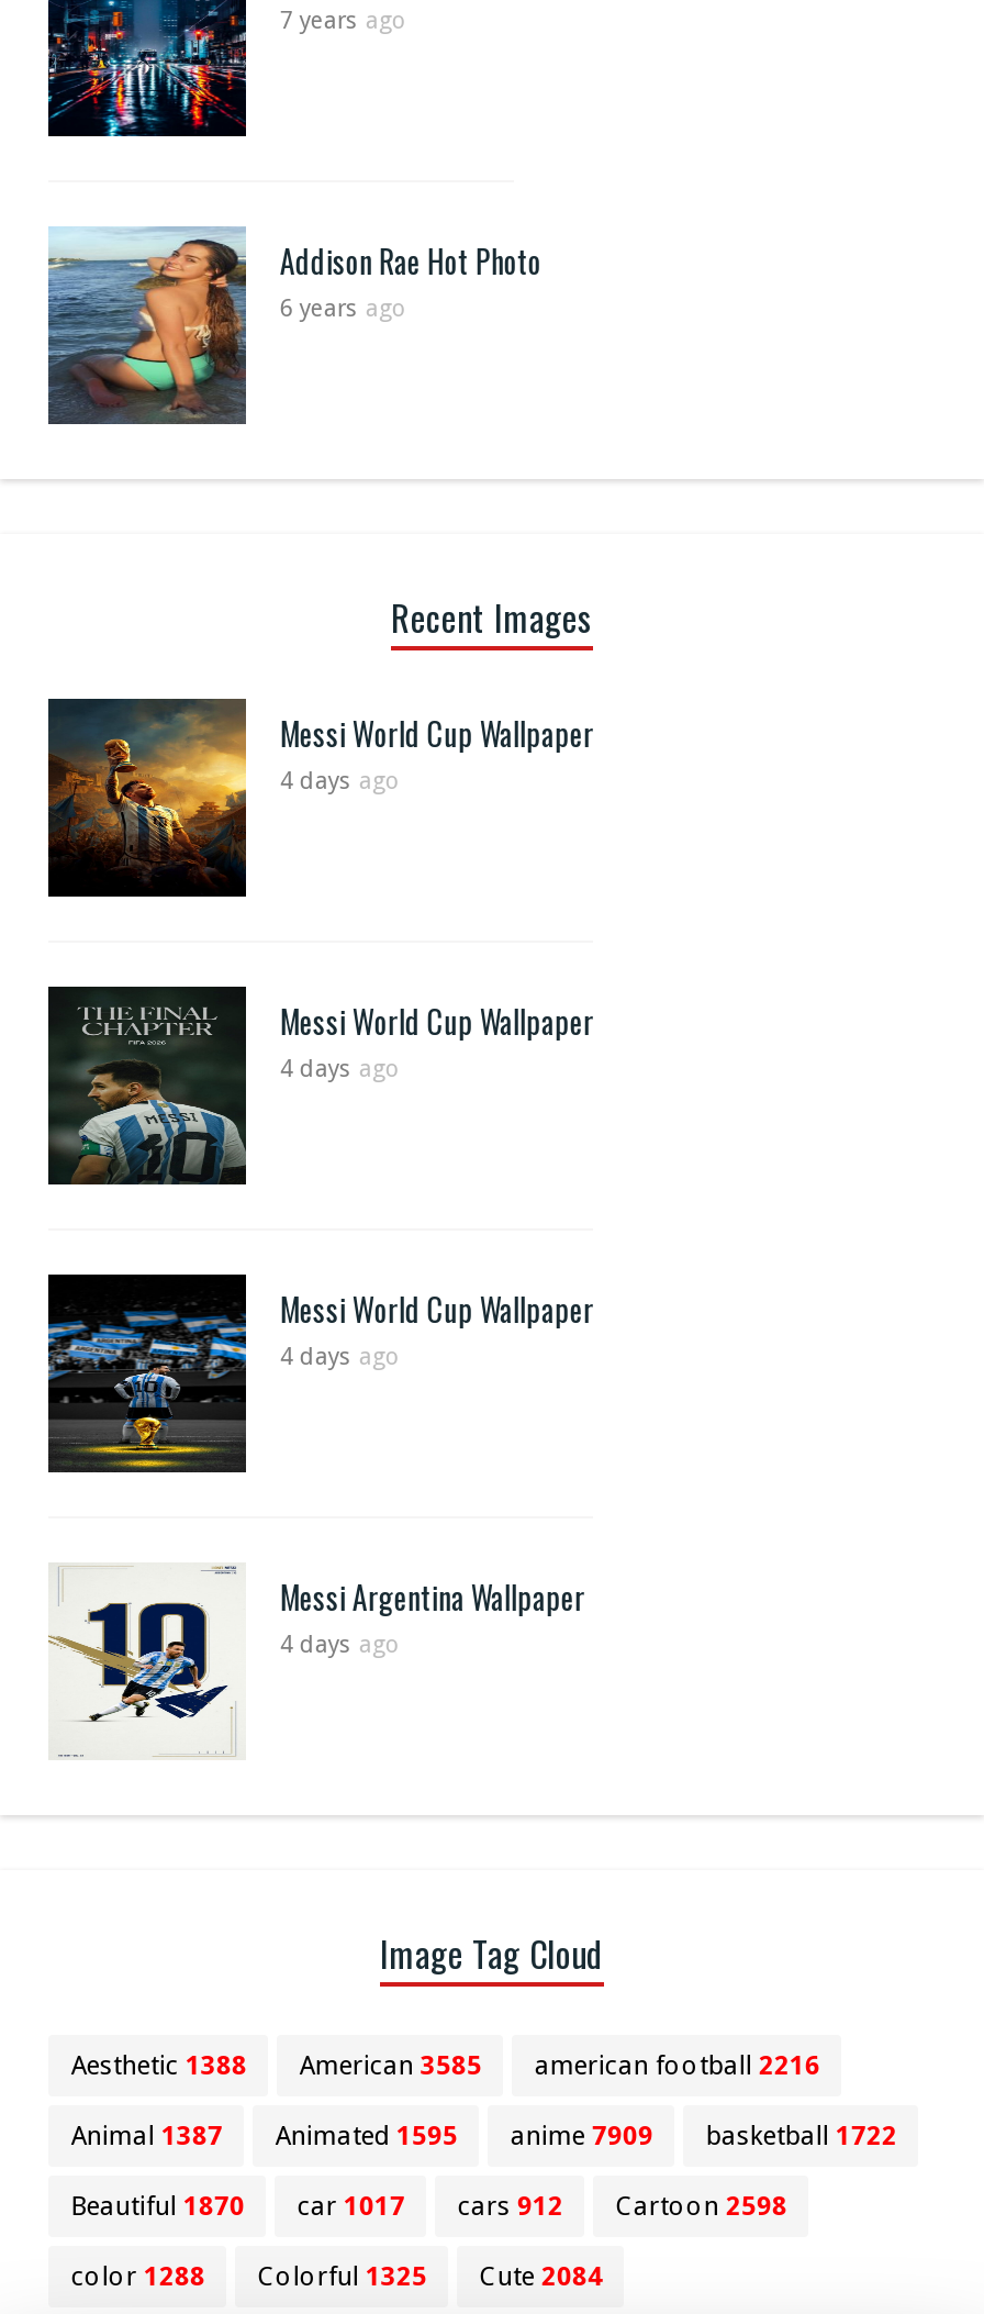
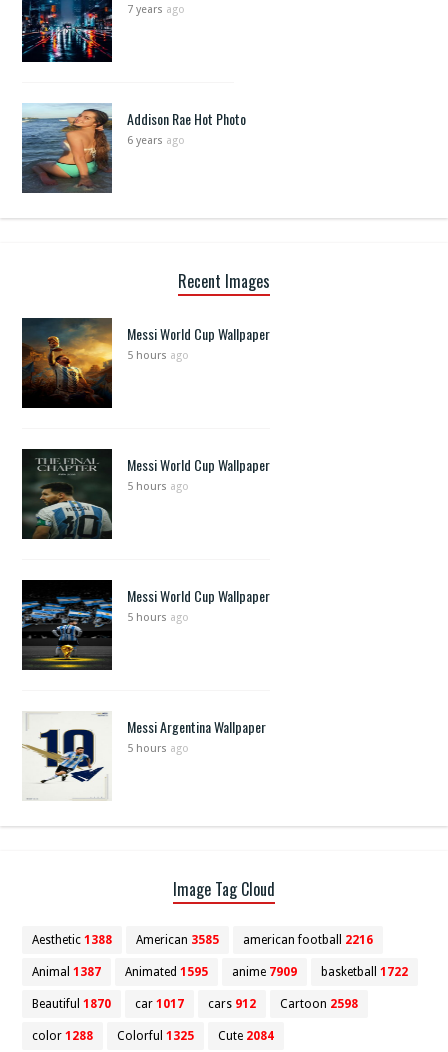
- 4 days ago
+ 5 hours ago

- 4 days ago
+ 5 hours ago

- 4 days ago
+ 5 hours ago

- 4 days ago
+ 5 hours ago
